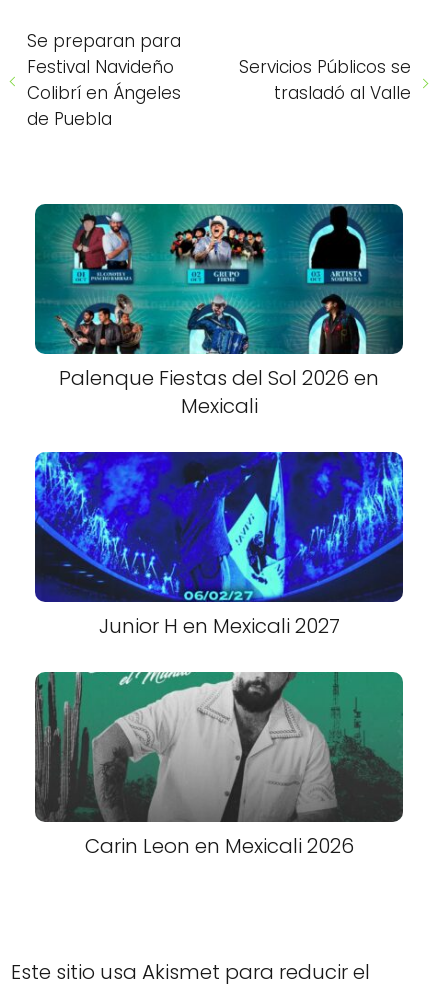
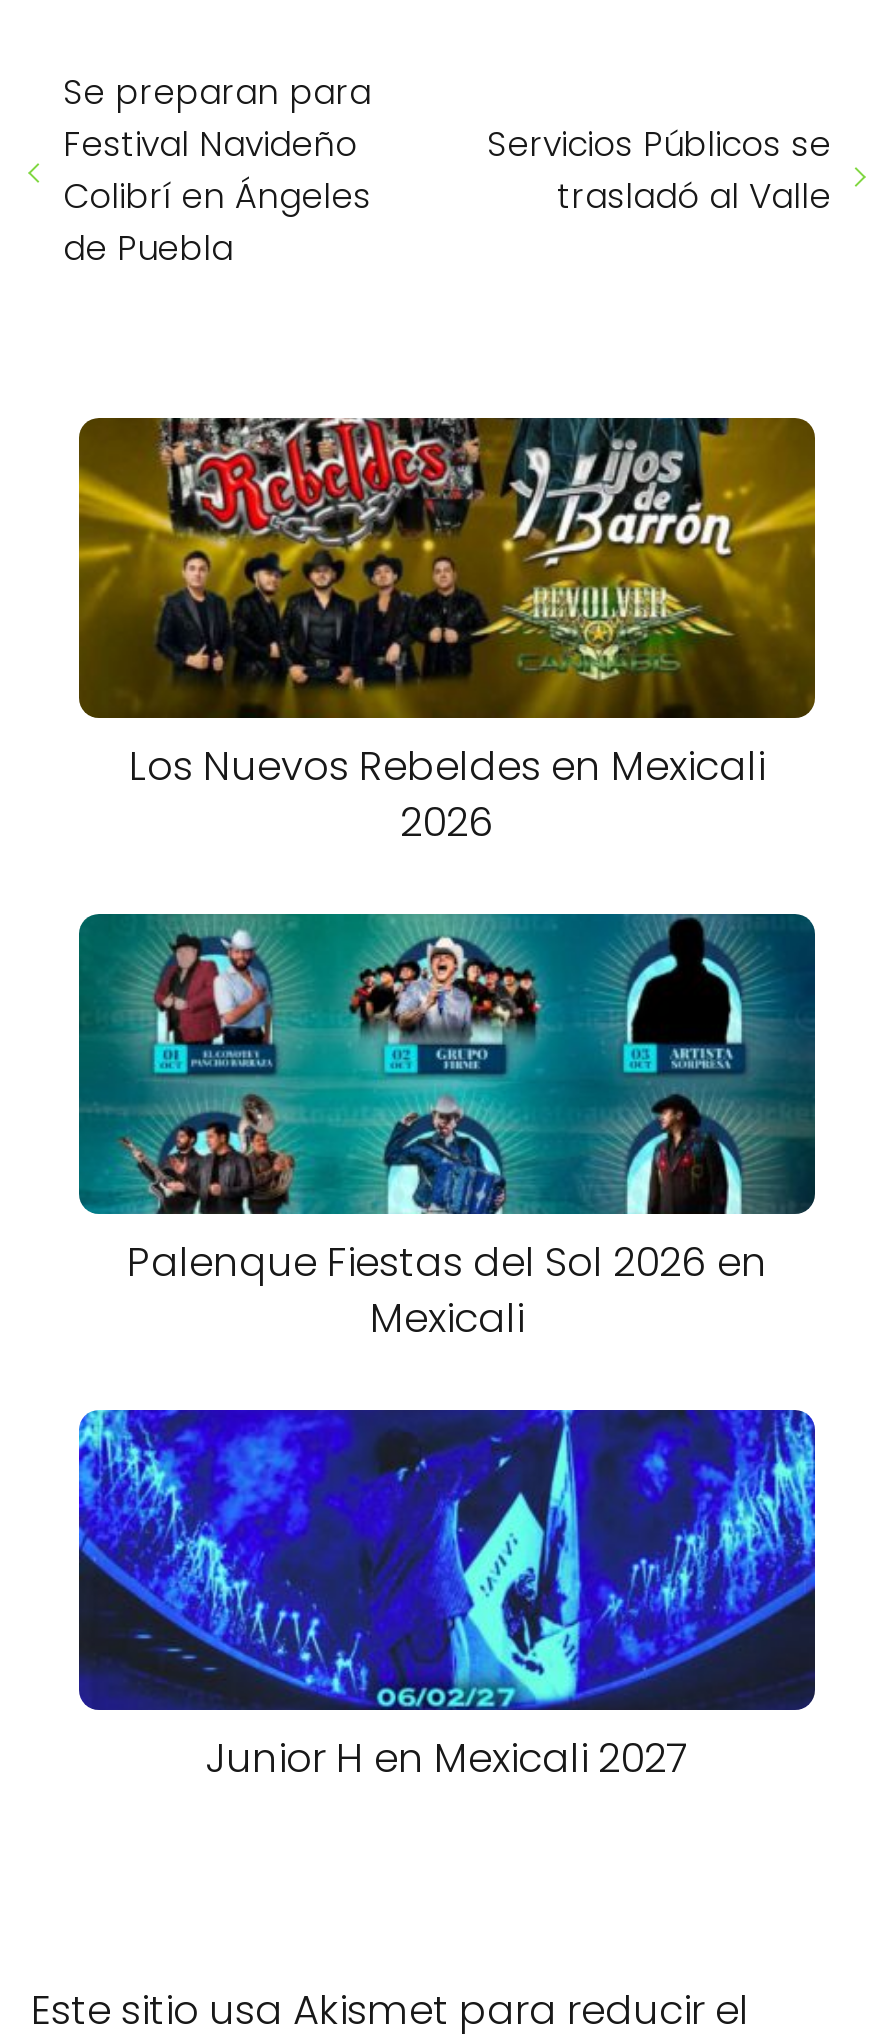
+ [image]
+ Los Nuevos Rebeldes en Mexicali
+ 2026

moved down: [image] | Palenque Fiestas del Sol 2026 en | Mexicali | Junior H en Mexicali 2027

- [image]
- Carin Leon en Mexicali 2026
